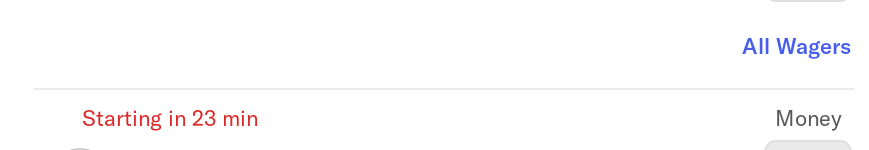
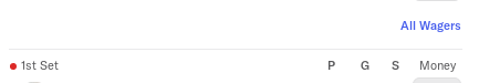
- Starting in 23 min
+ 1st Set
+ P
+ G
+ S
